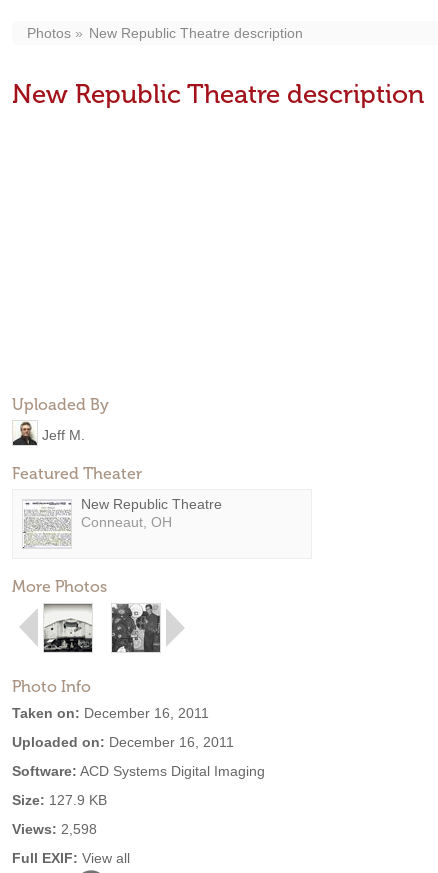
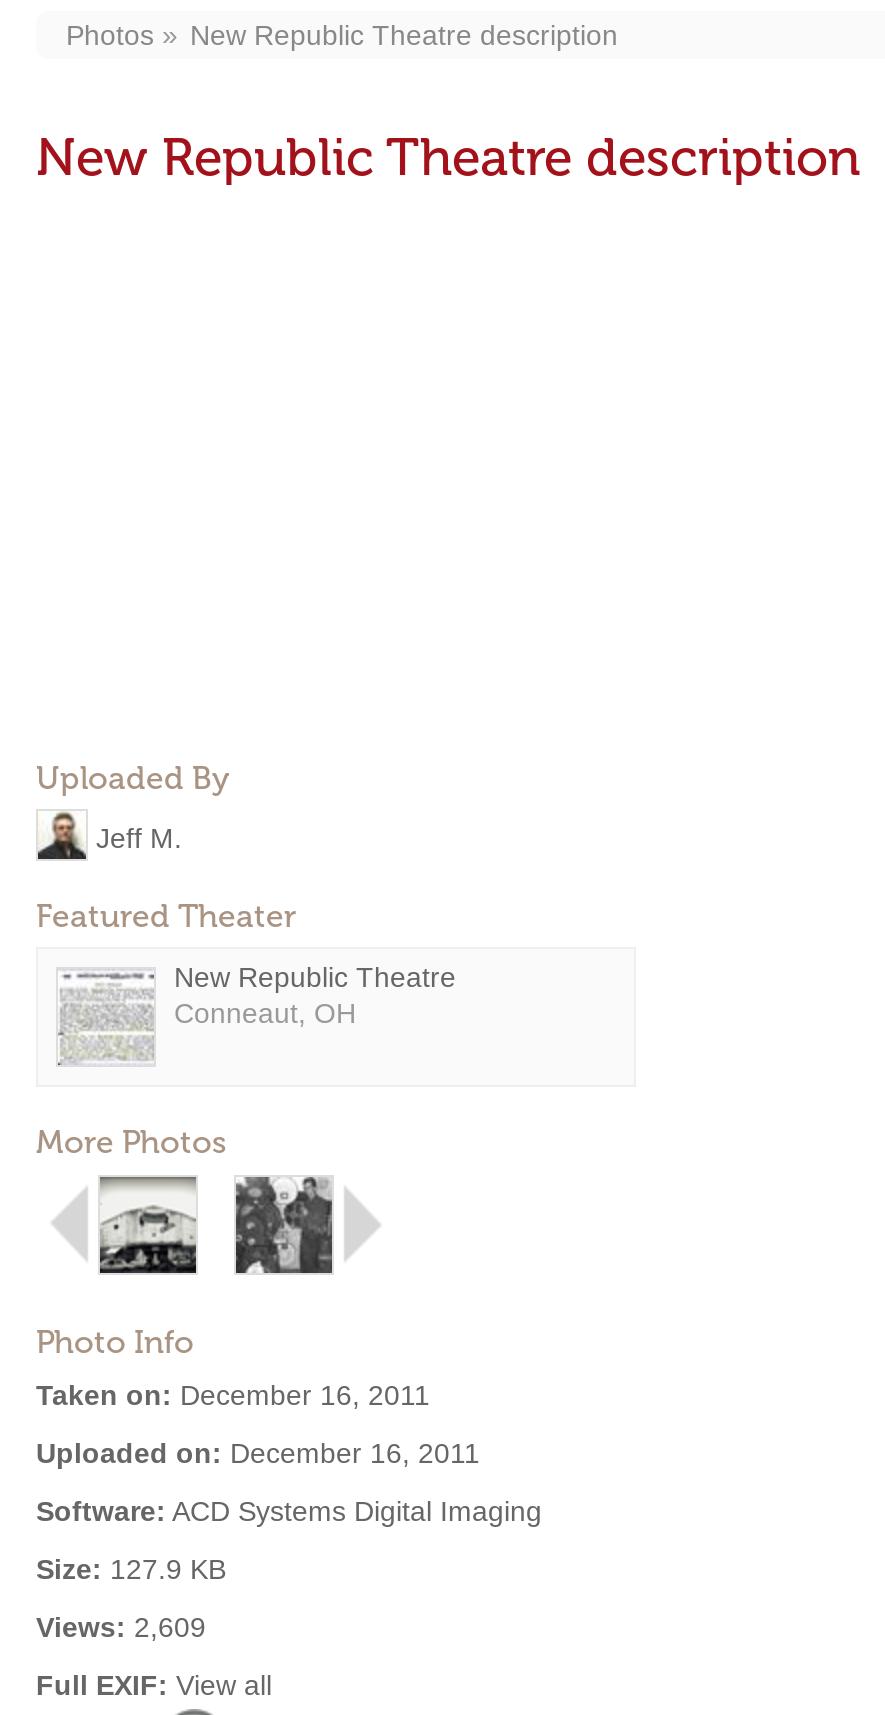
- Views: 2,598
+ Views: 2,609
